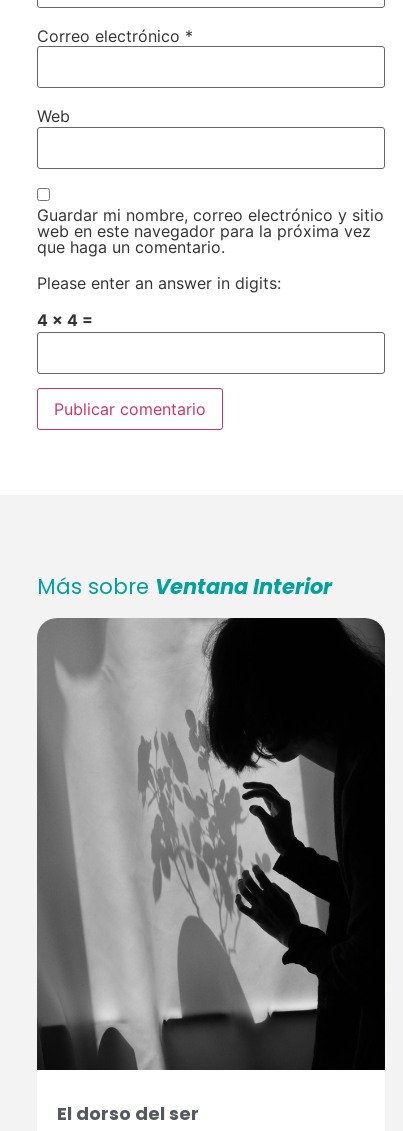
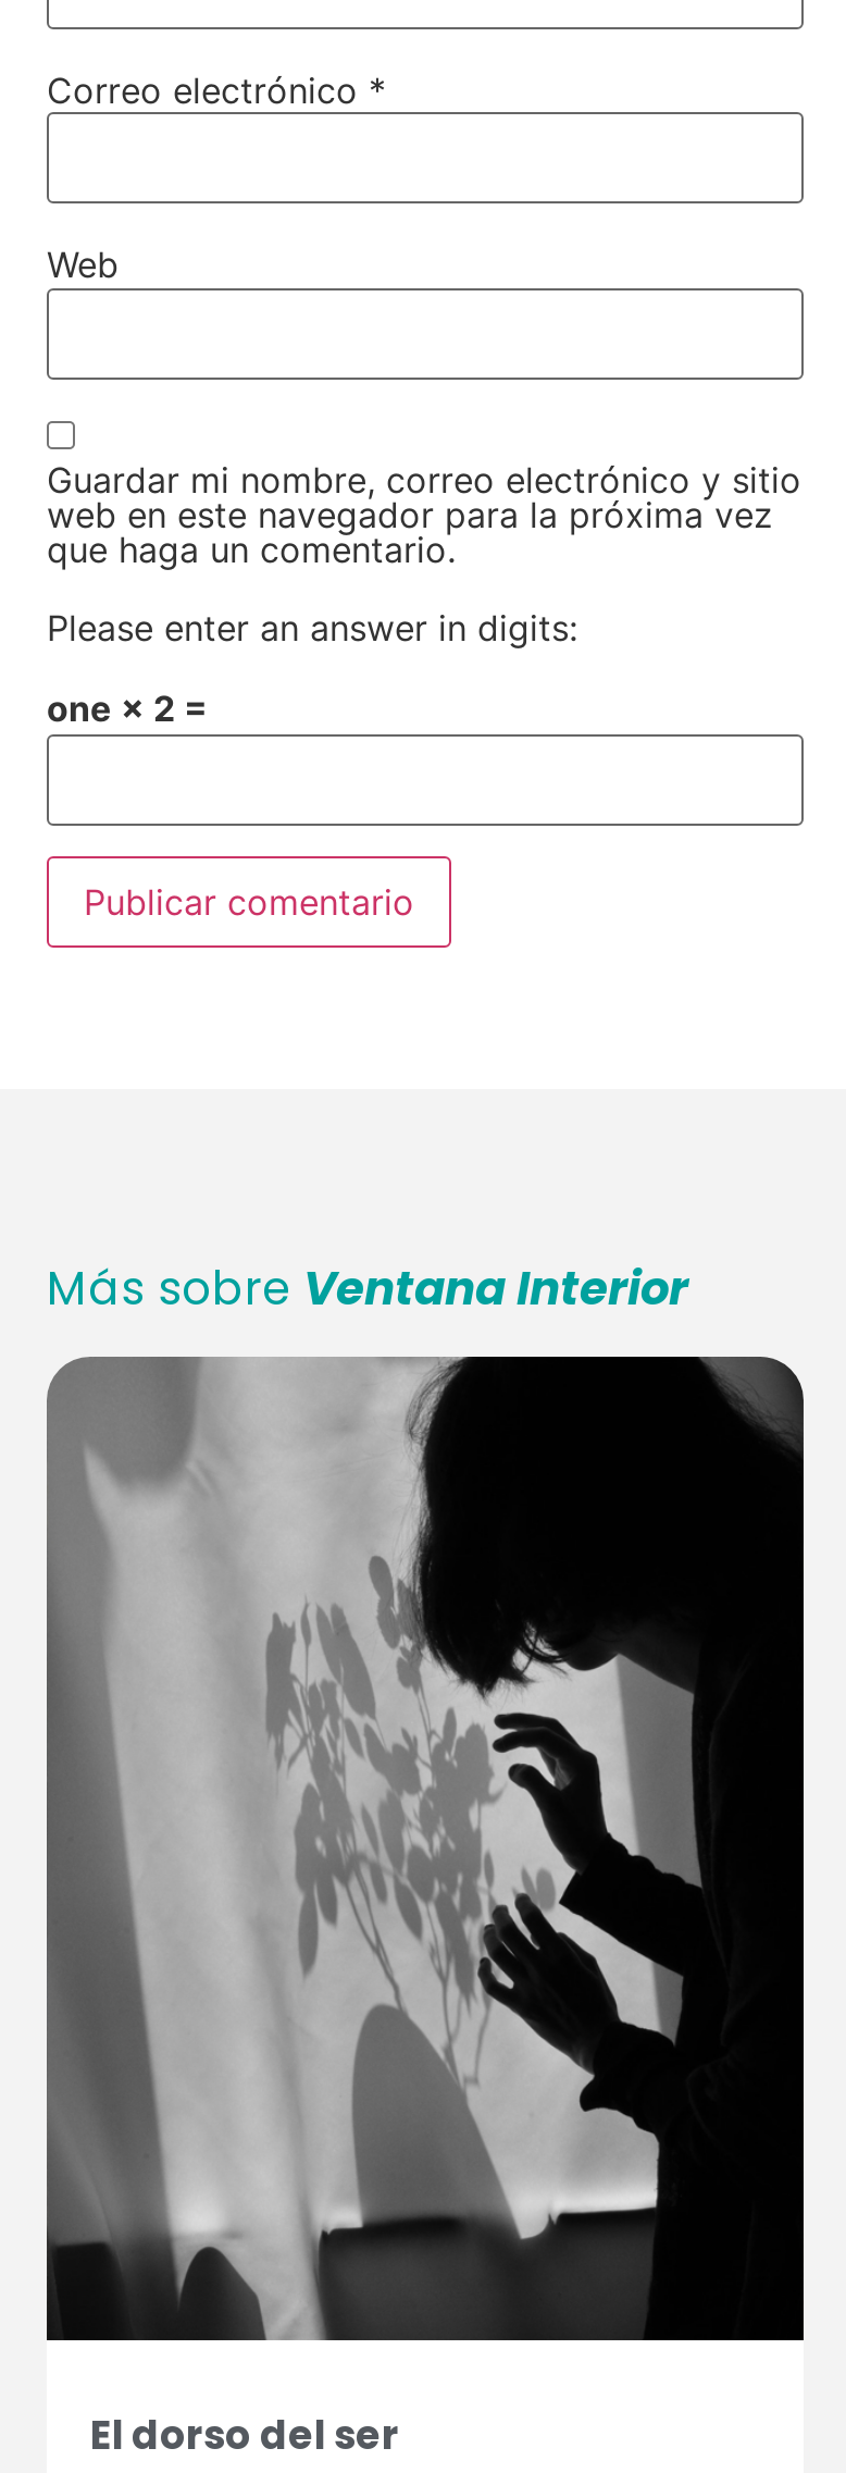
- 4 × 4 =
+ one × 2 =
